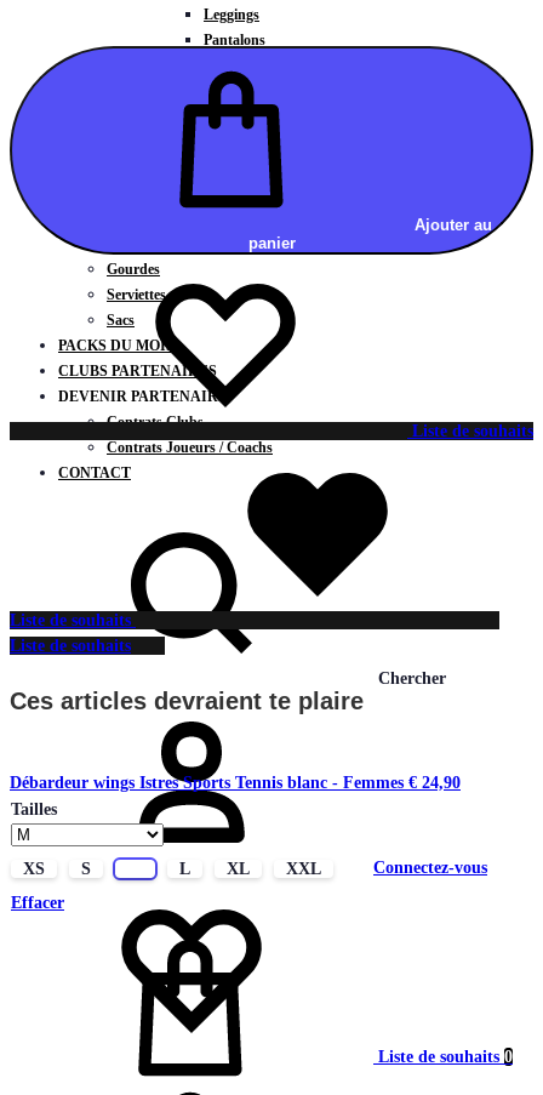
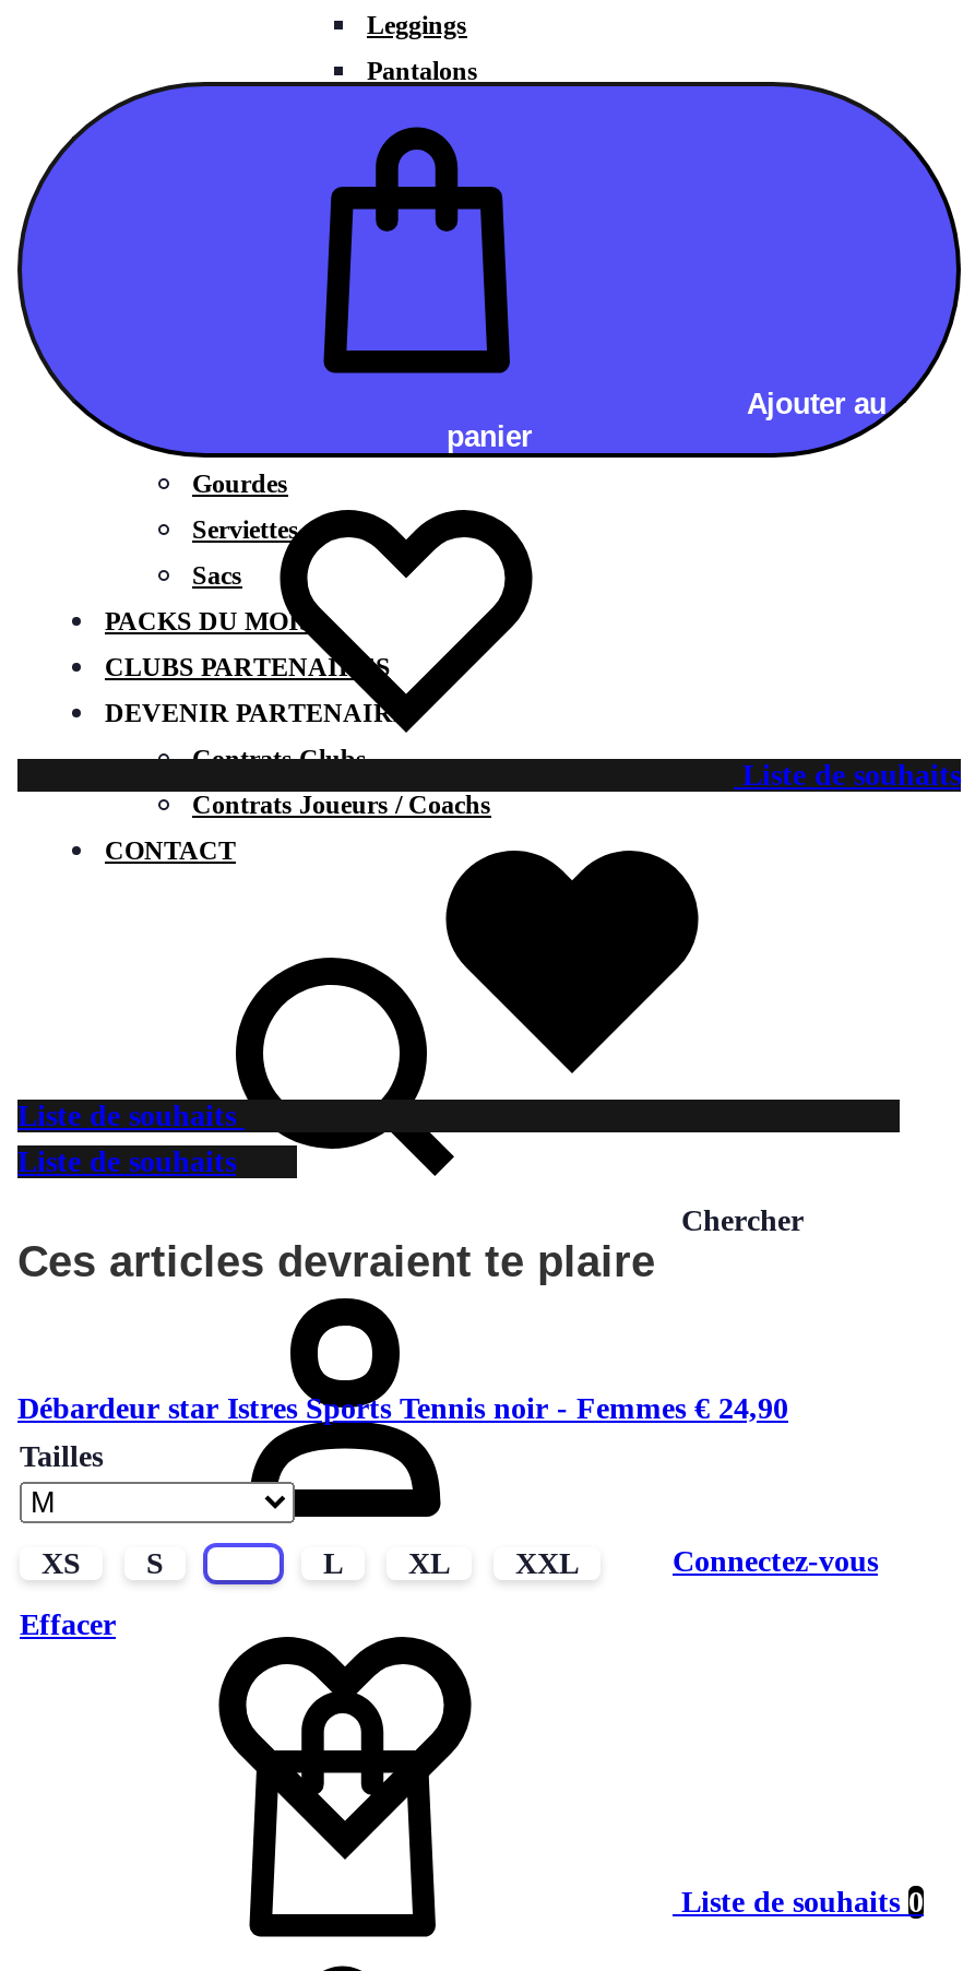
- Débardeur wings Istres Sports Tennis blanc - Femmes €24,90
+ Débardeur star Istres Sports Tennis noir - Femmes €24,90
